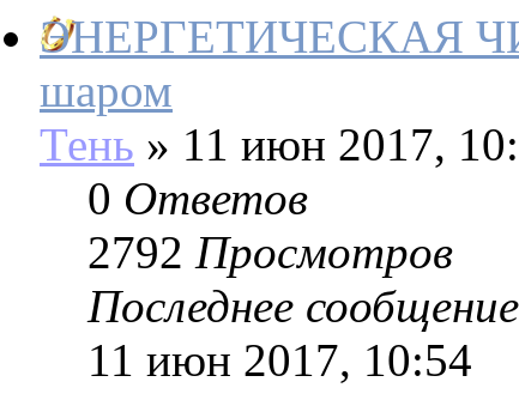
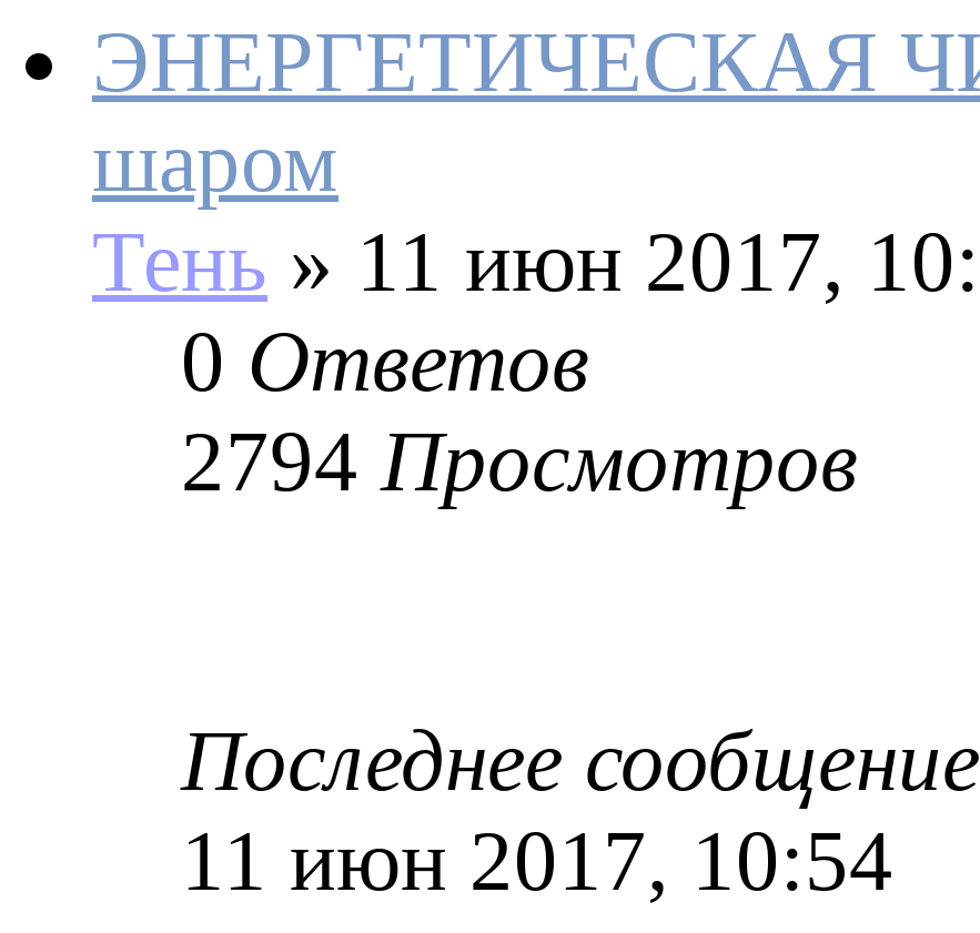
- 2792 Просмотров
+ 2794 Просмотров
